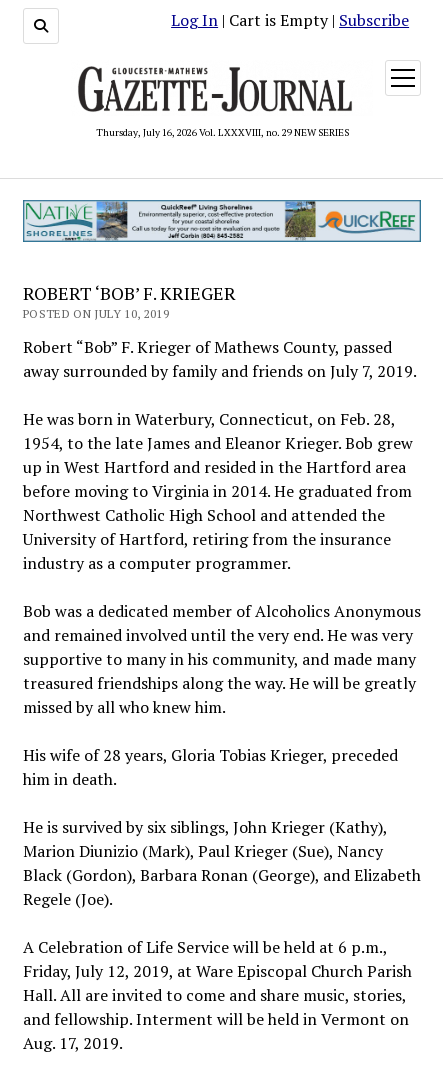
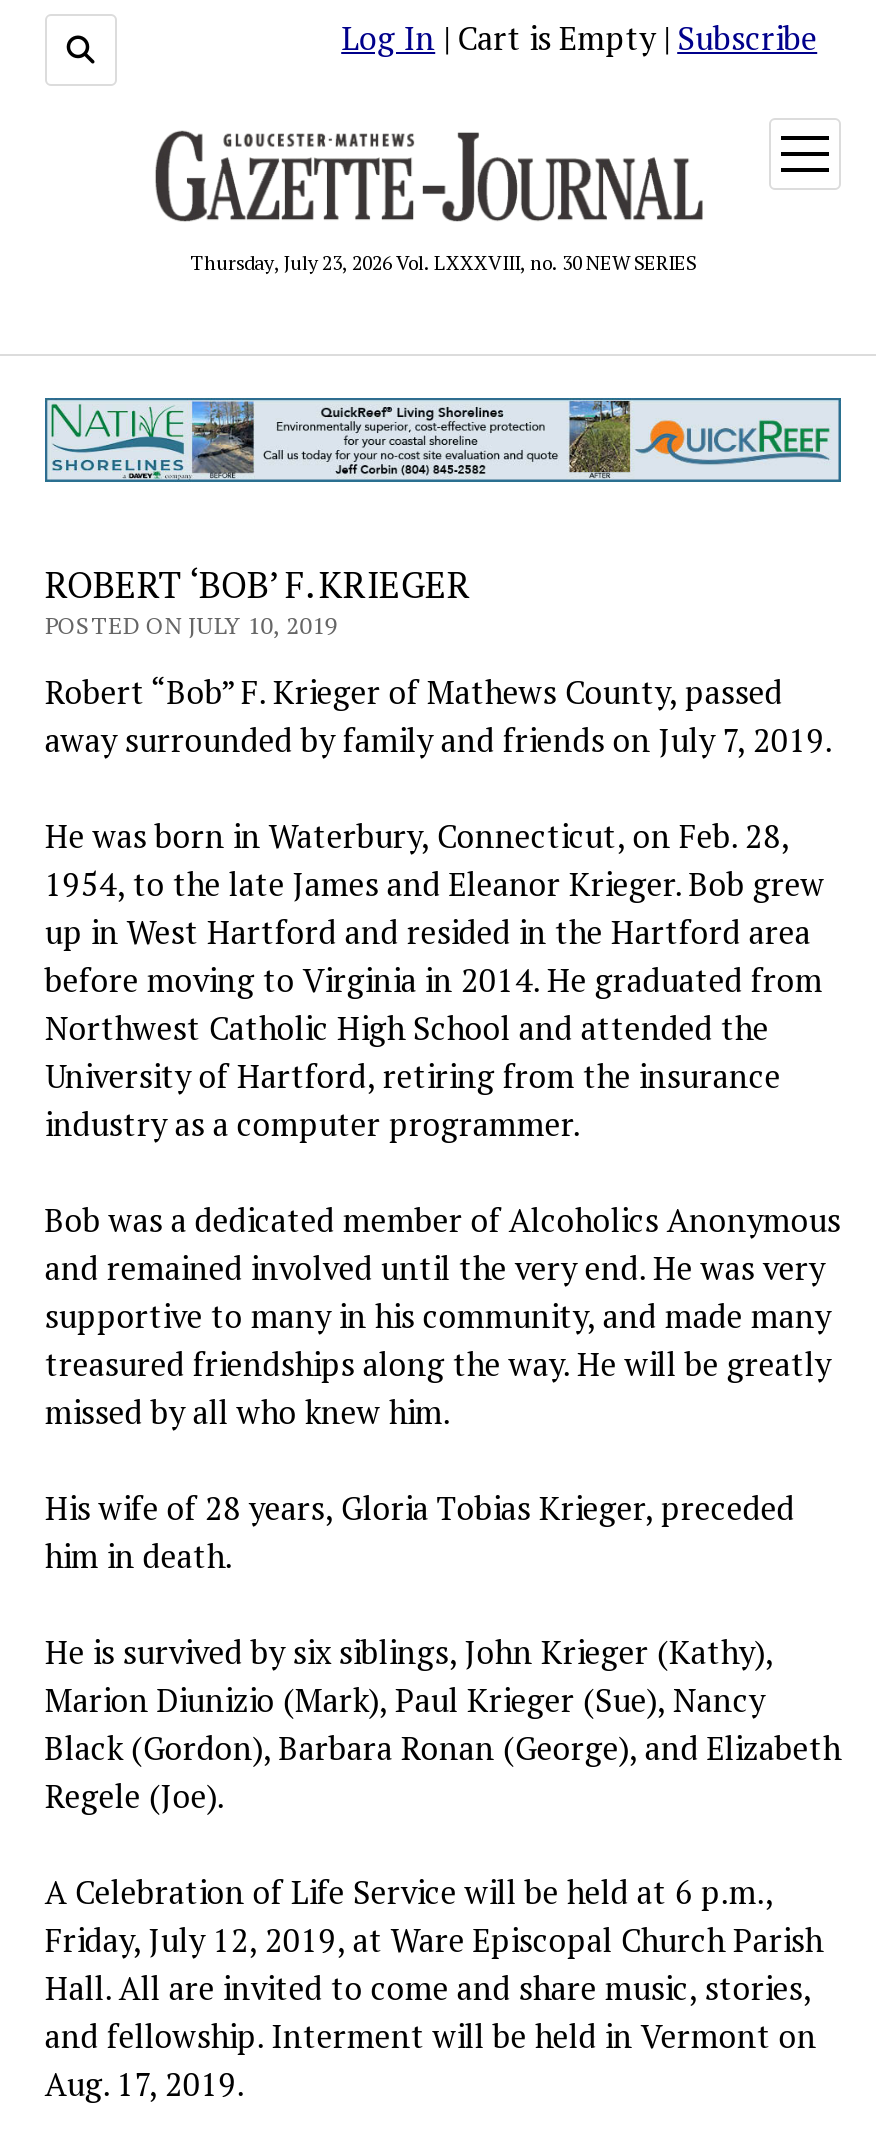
- Thursday, July 16, 2026 Vol. LXXXVIII, no. 29 NEW SERIES
+ Thursday, July 23, 2026 Vol. LXXXVIII, no. 30 NEW SERIES
